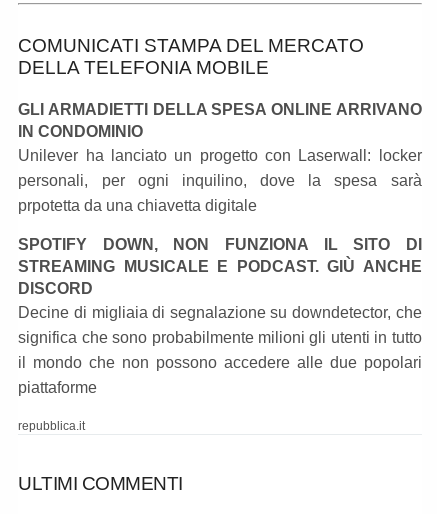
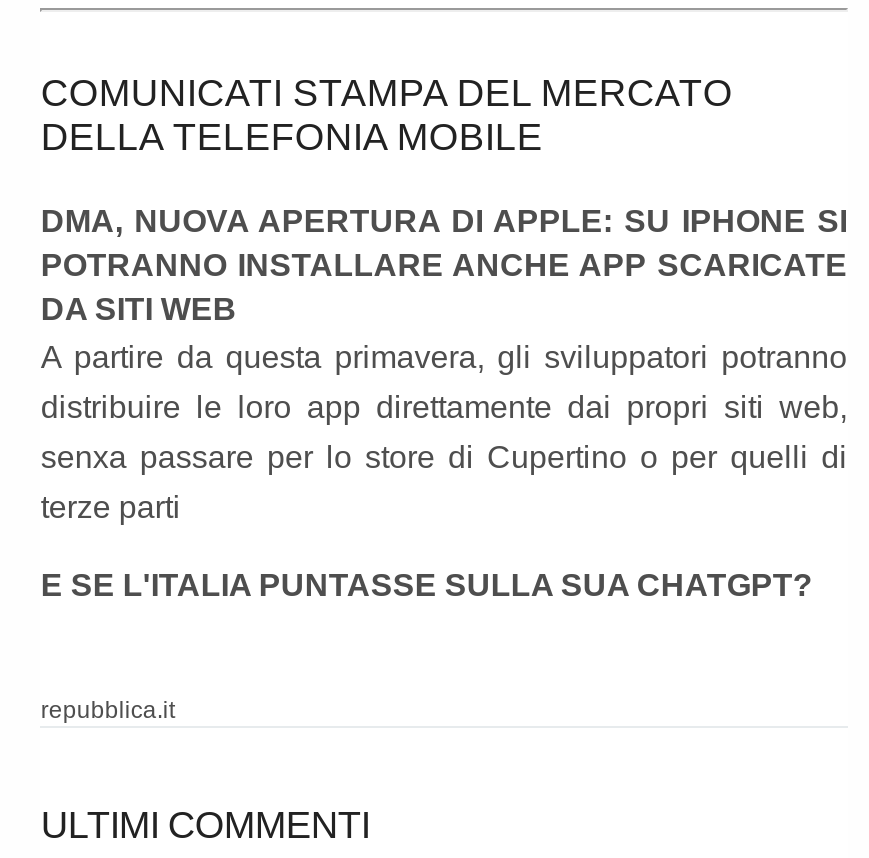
- GLI ARMADIETTI DELLA SPESA ONLINE ARRIVANO
- IN CONDOMINIO
- Unilever ha lanciato un progetto con Laserwall: locker
- personali, per ogni inquilino, dove la spesa sarà
- prpotetta da una chiavetta digitale
- SPOTIFY DOWN, NON FUNZIONA IL SITO DI
- STREAMING MUSICALE E PODCAST. GIÙ ANCHE
- DISCORD
- Decine di migliaia di segnalazione su downdetector, che
- significa che sono probabilmente milioni gli utenti in tutto
- il mondo che non possono accedere alle due popolari
- piattaforme
+ DMA, NUOVA APERTURA DI APPLE: SU IPHONE SI
+ POTRANNO INSTALLARE ANCHE APP SCARICATE
+ DA SITI WEB
+ A partire da questa primavera, gli sviluppatori potranno
+ distribuire le loro app direttamente dai propri siti web,
+ senxa passare per lo store di Cupertino o per quelli di
+ terze parti
+ E SE L'ITALIA PUNTASSE SULLA SUA CHATGPT?
